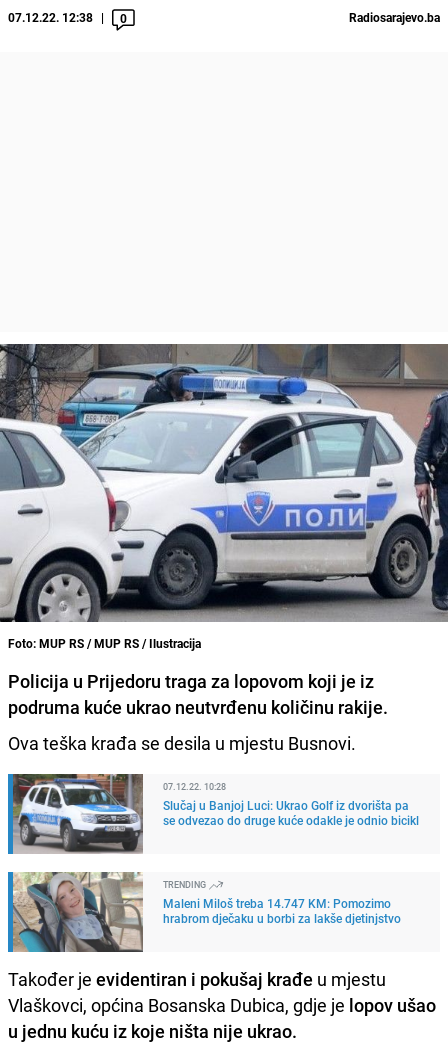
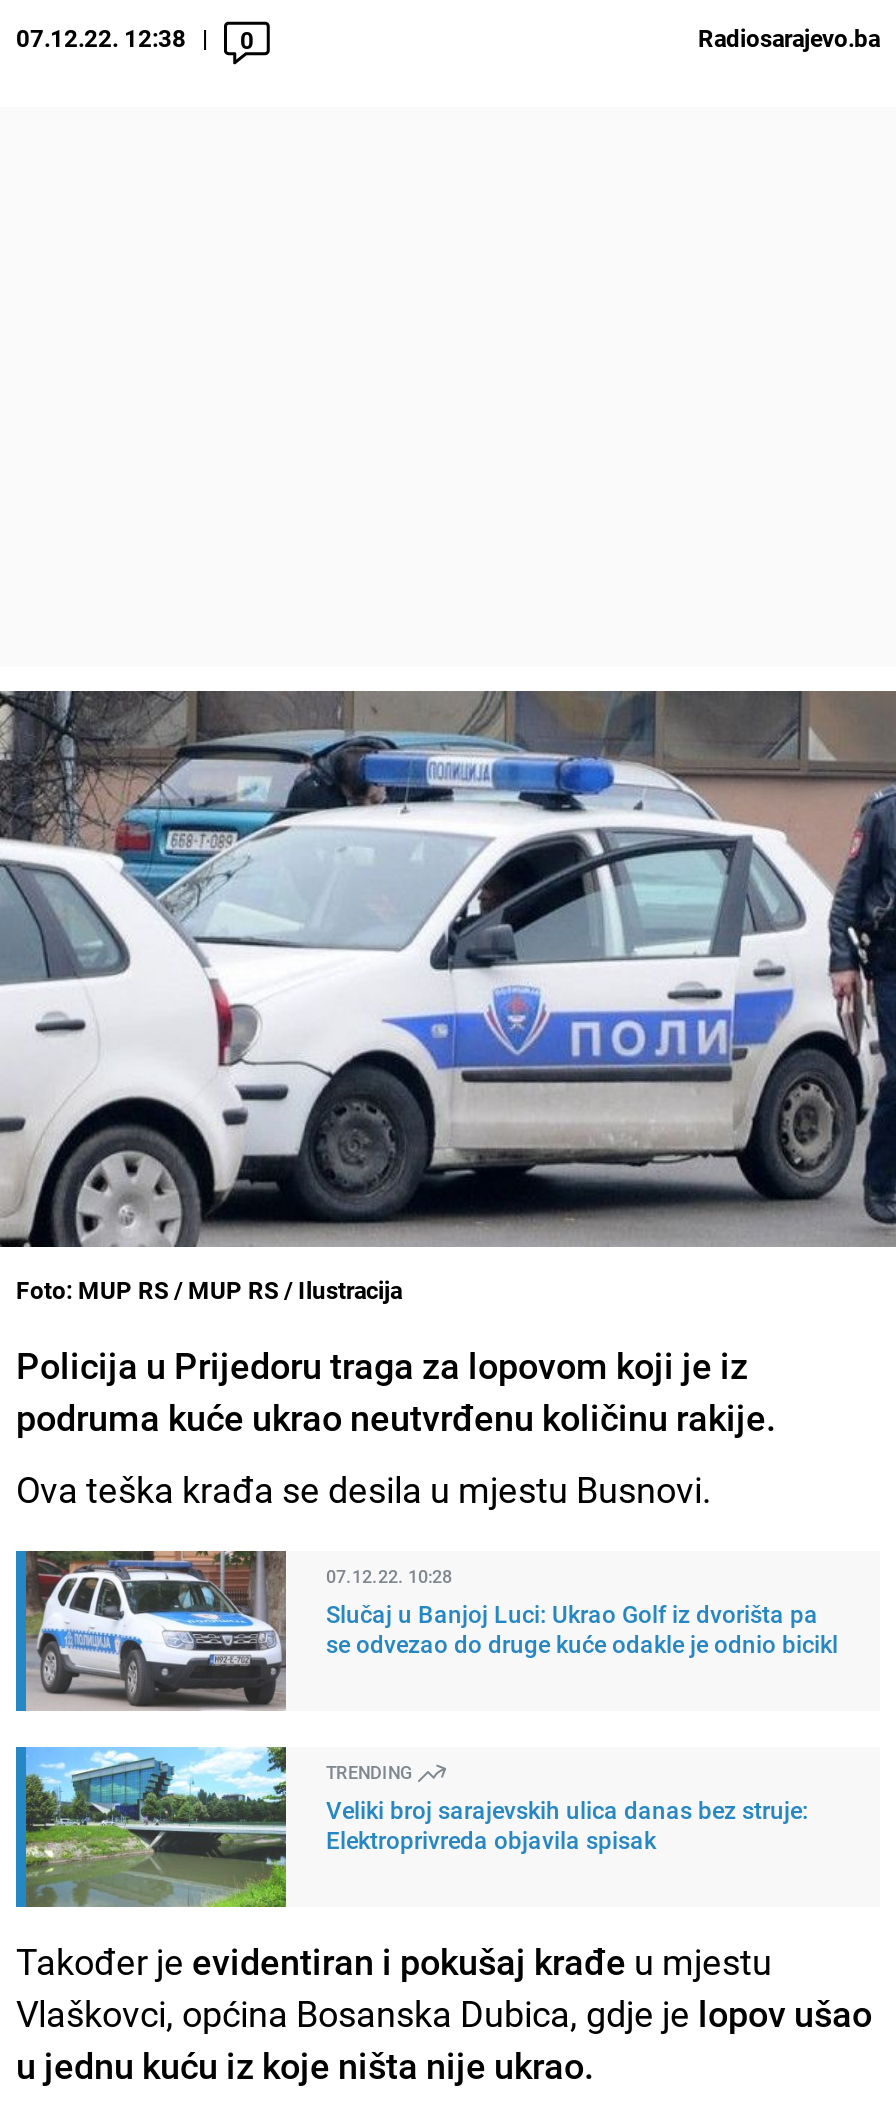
- [image]
- Maleni Miloš treba 14.747 KM: Pomozimo
- hrabrom dječaku u borbi za lakše djetinjstvo
+ [image]
+ Veliki broj sarajevskih ulica danas bez struje:
+ Elektroprivreda objavila spisak
